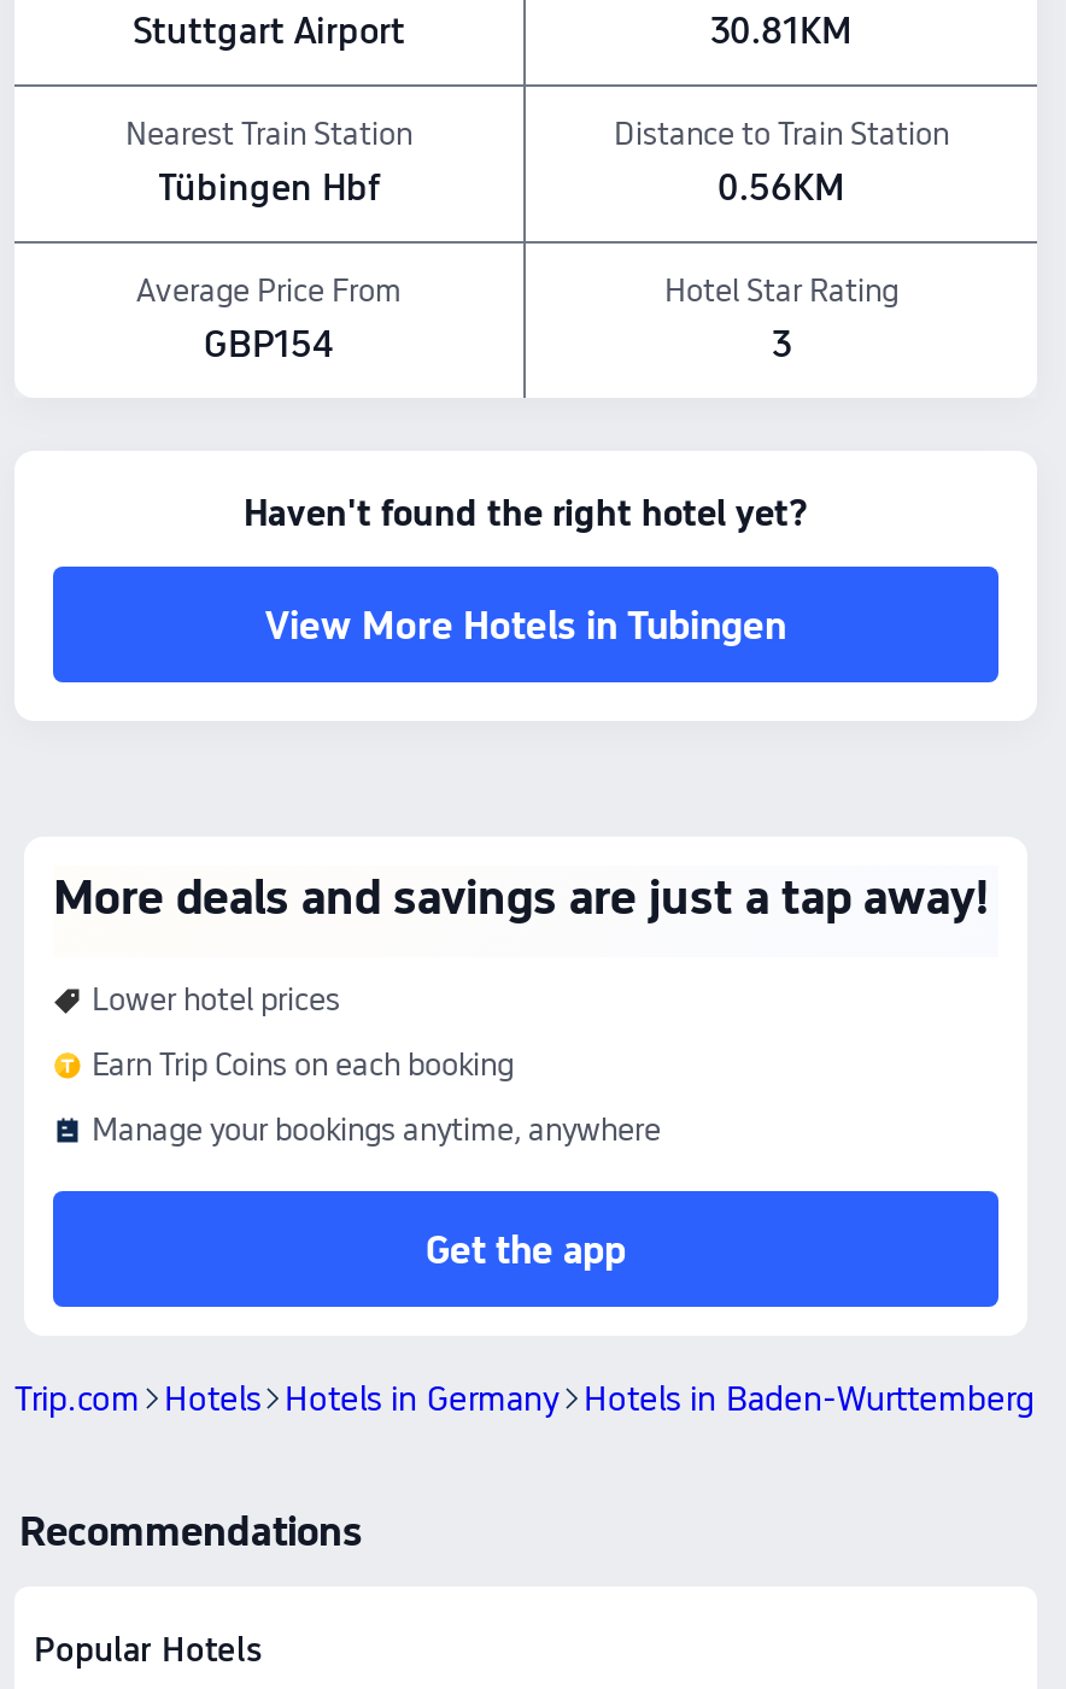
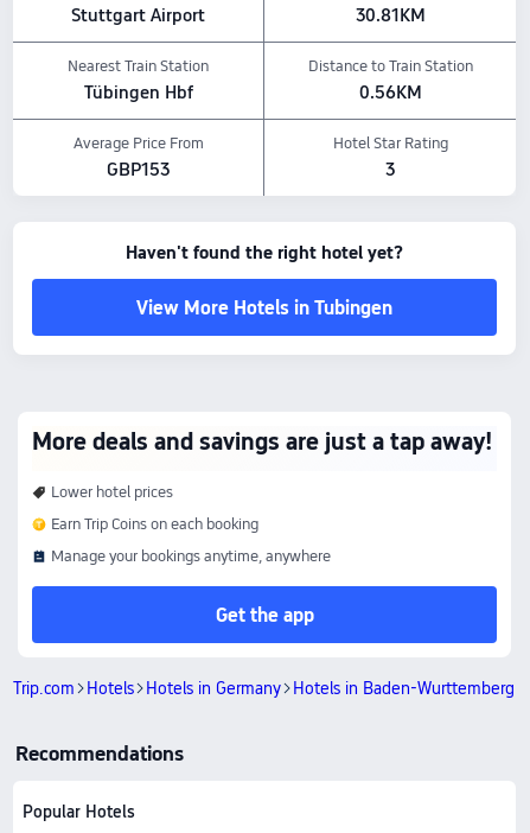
- GBP154
+ GBP153
